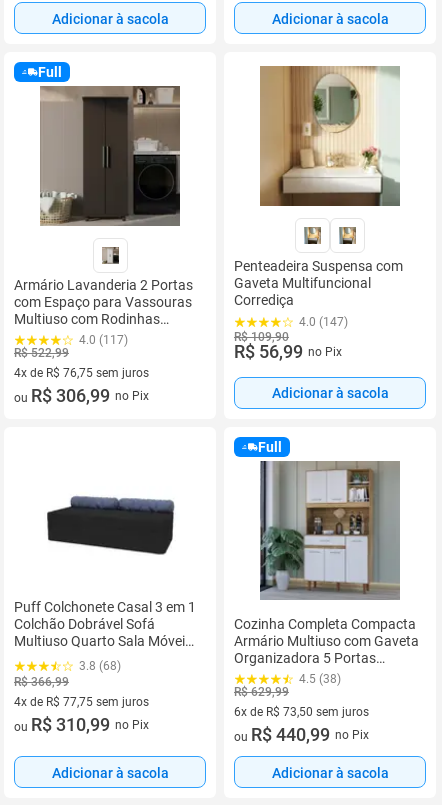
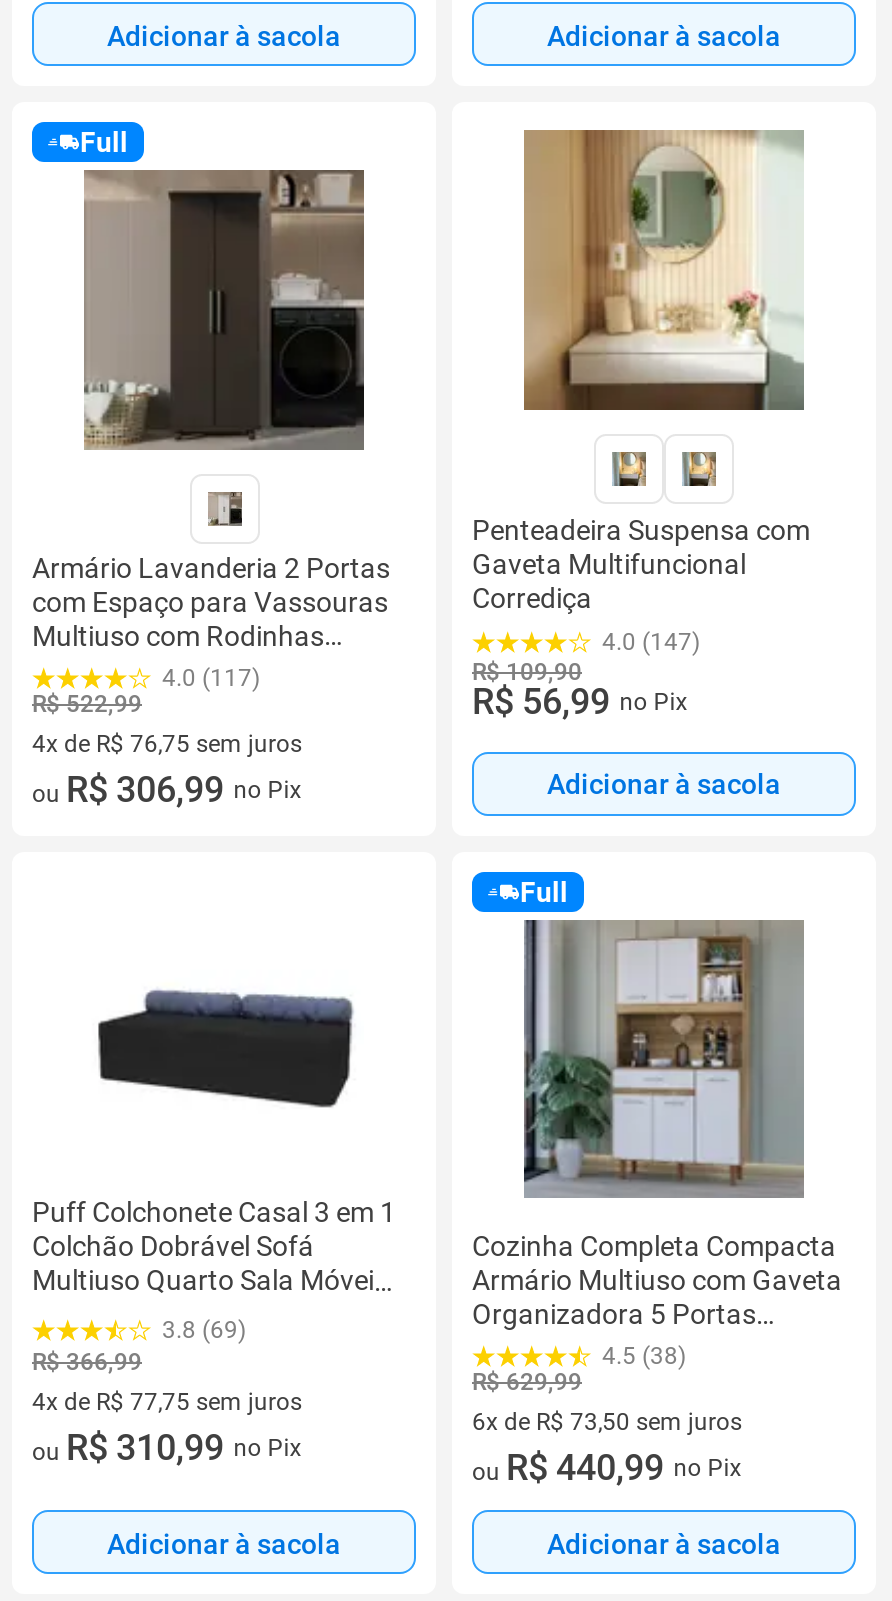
- 3.8 (68)
+ 3.8 (69)
